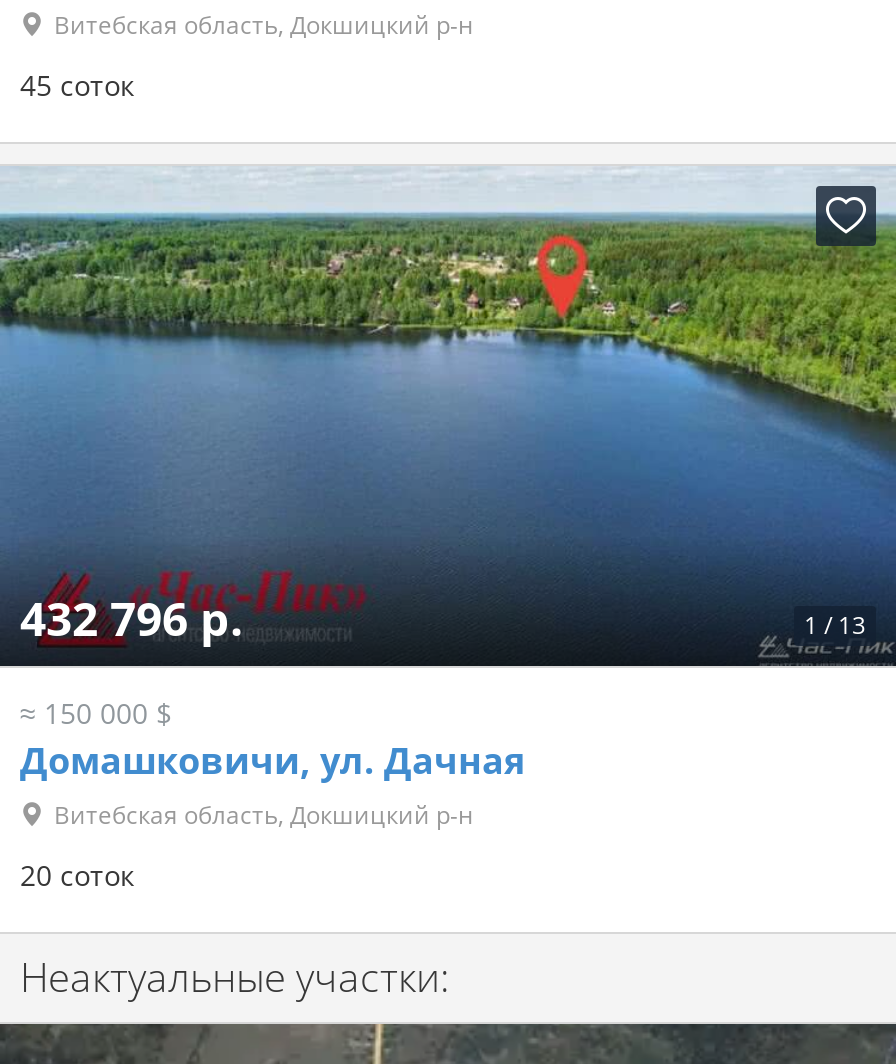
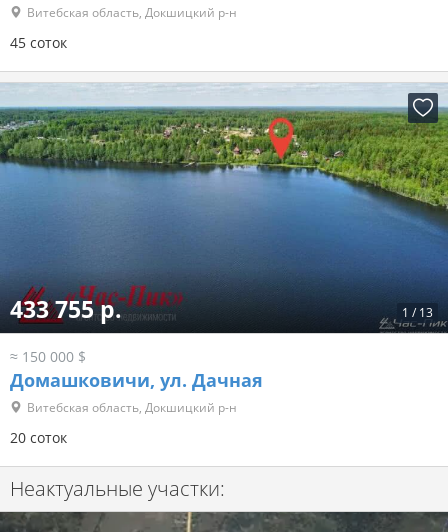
- 432 796 р.
+ 433 755 р.
